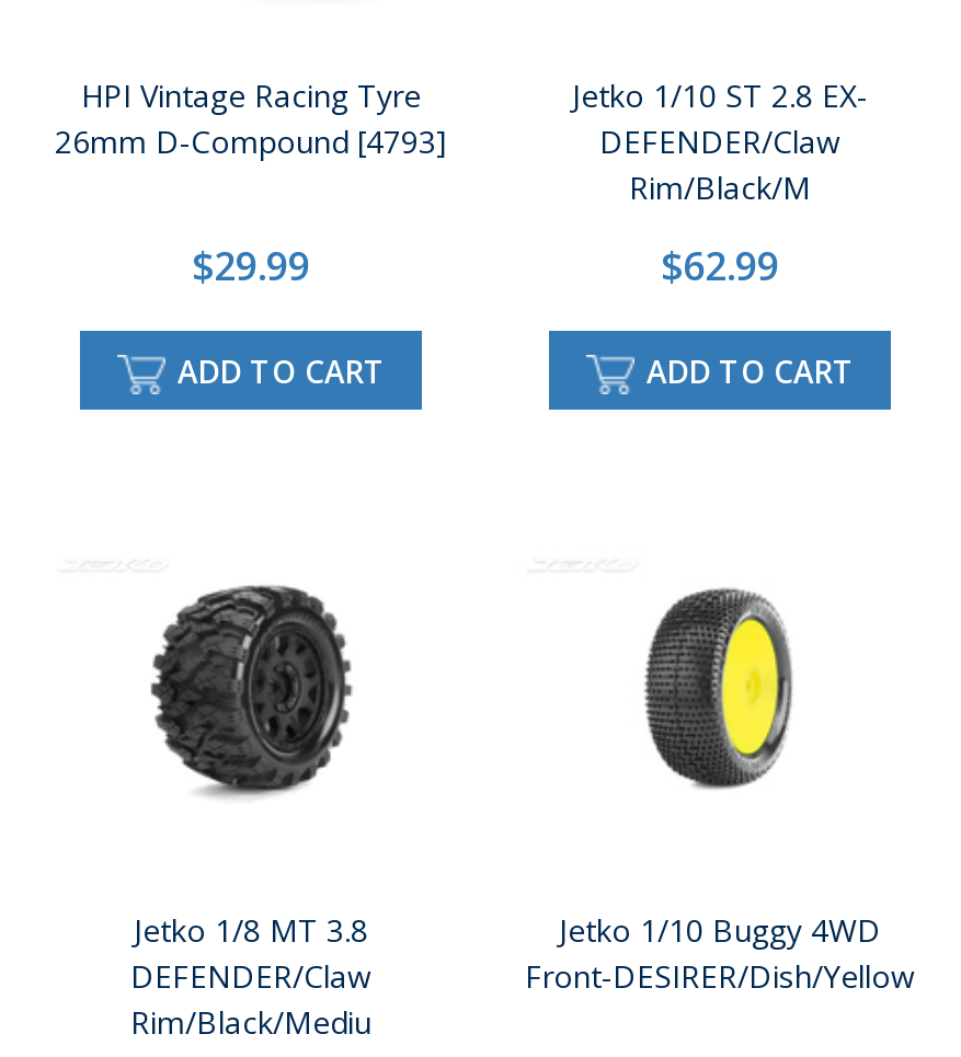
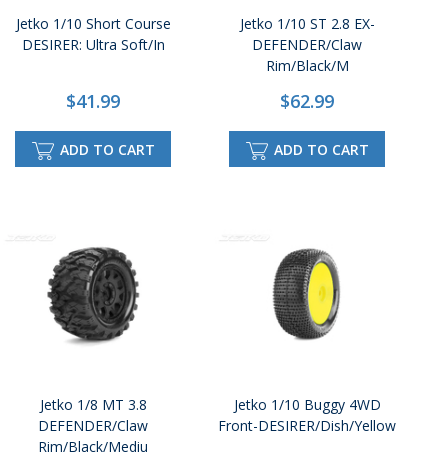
- HPI Vintage Racing Tyre
- 26mm D-Compound [4793]
+ Jetko 1/10 Short Course
+ DESIRER: Ultra Soft/In

- $29.99
+ $41.99
